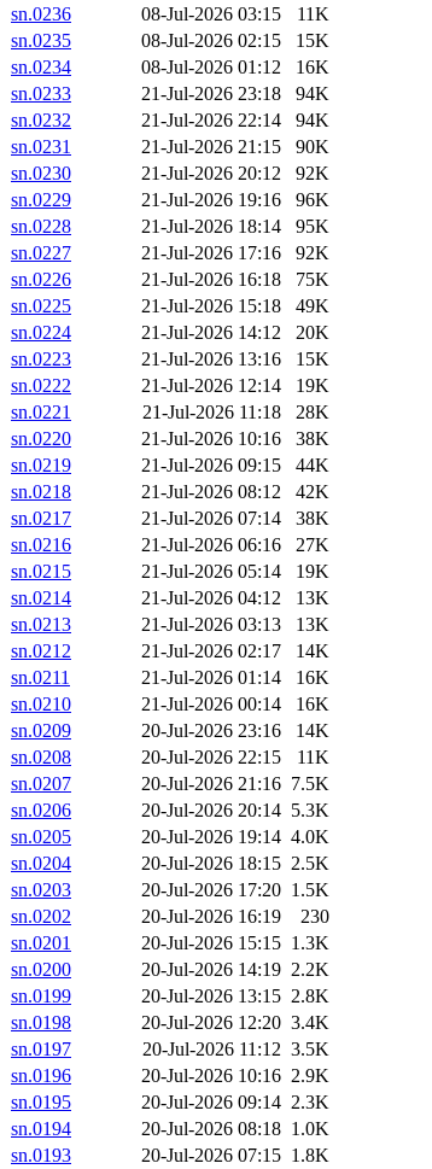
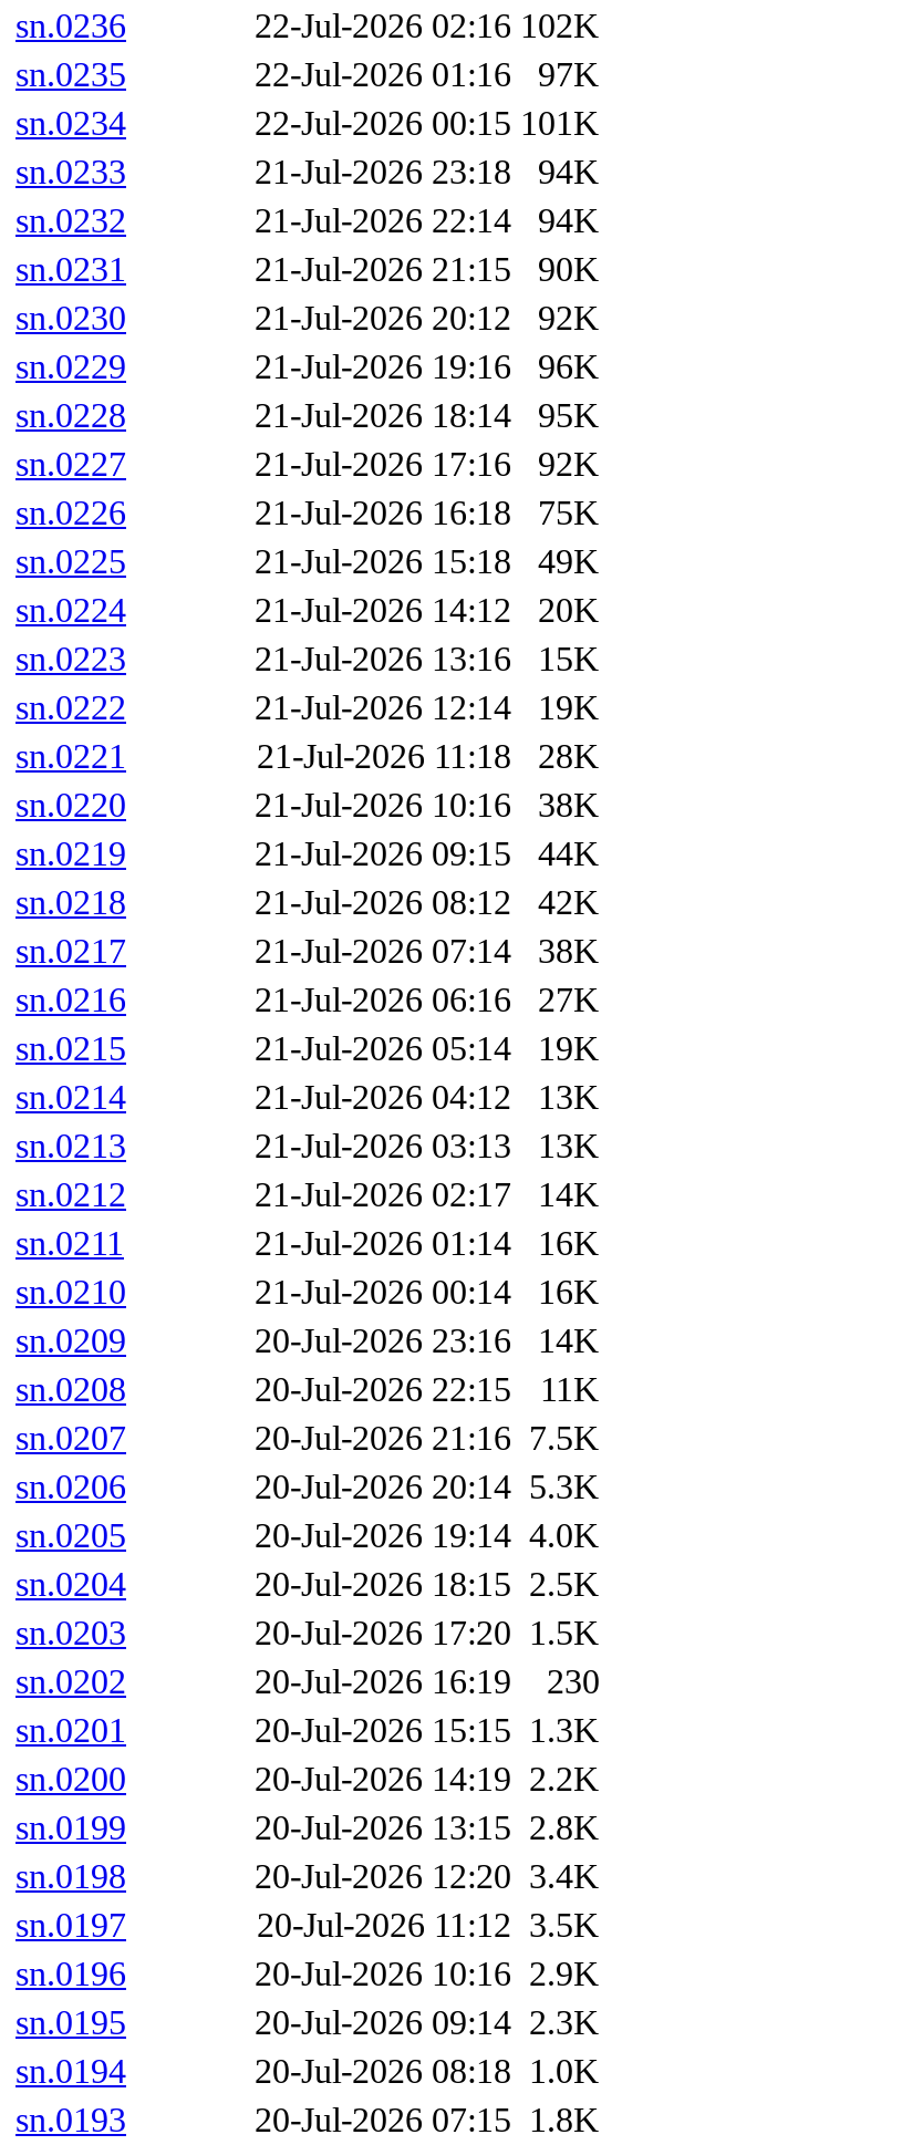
- 08-Jul-2026 03:15
- 11K
+ 22-Jul-2026 02:16 102K

- 08-Jul-2026 02:15
- 15K
+ 22-Jul-2026 01:16
+ 97K

- 08-Jul-2026 01:12
- 16K
+ 22-Jul-2026 00:15 101K
